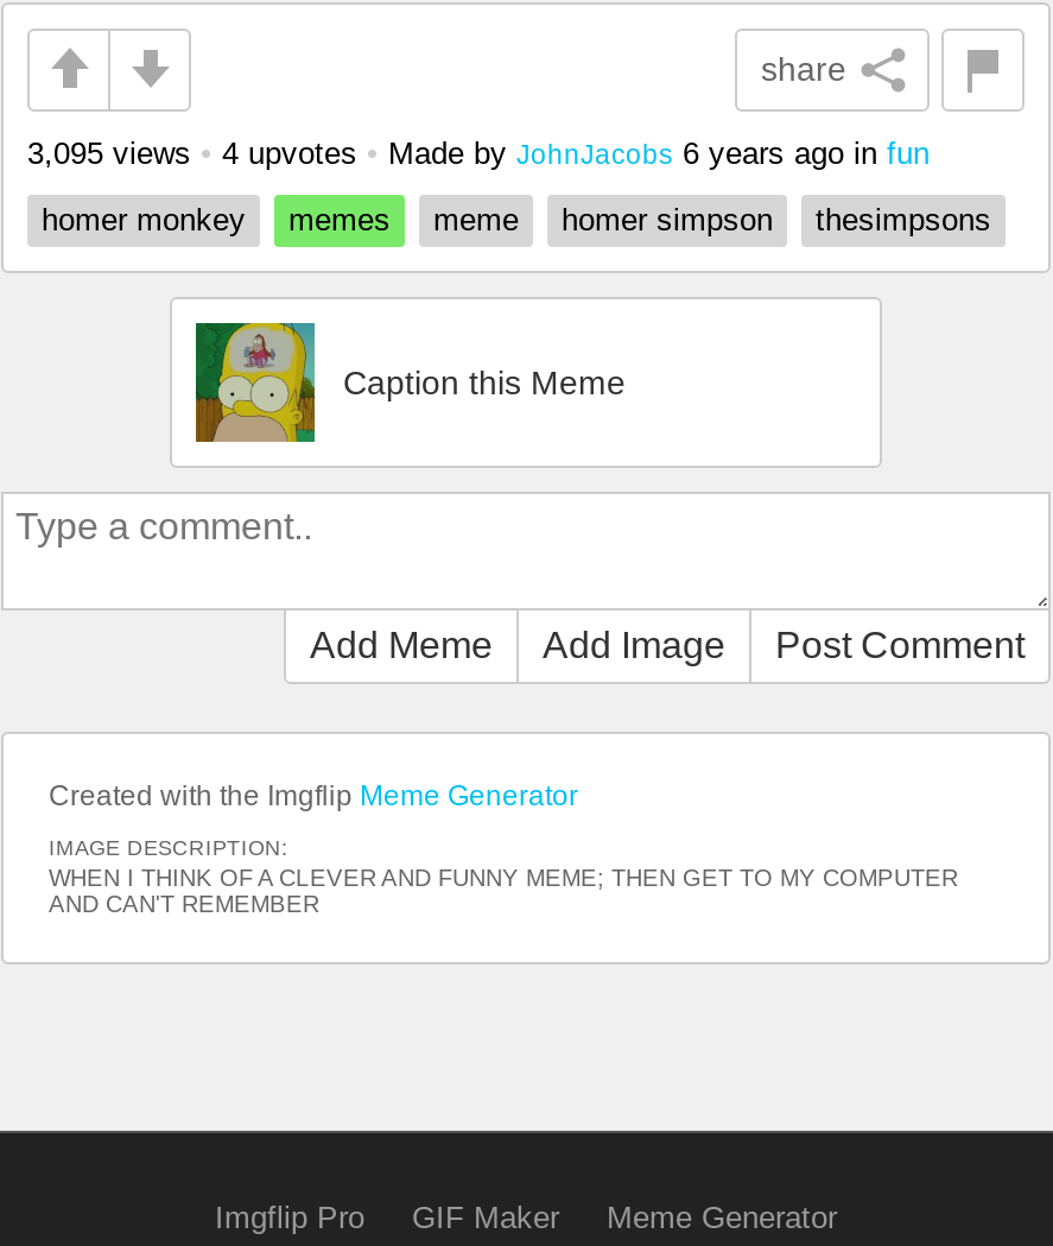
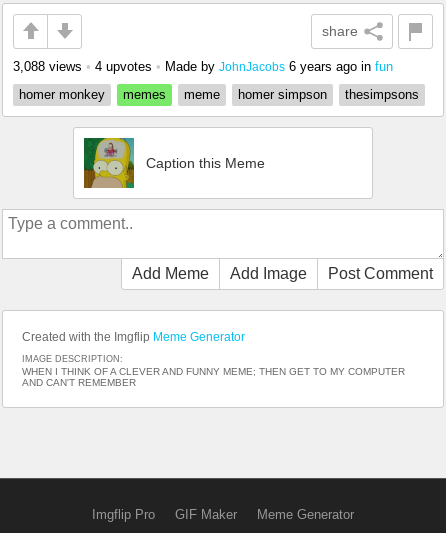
- 3,095 views • 4 upvotes • Made by JohnJacobs 6 years ago in fun
+ 3,088 views • 4 upvotes • Made by JohnJacobs 6 years ago in fun
